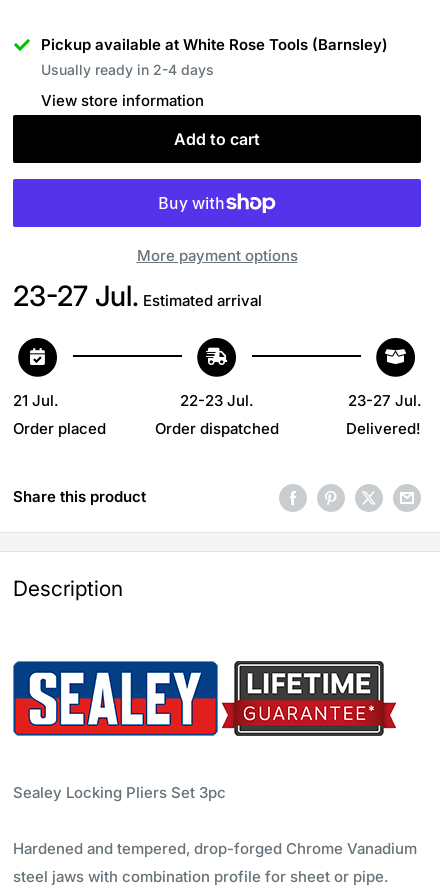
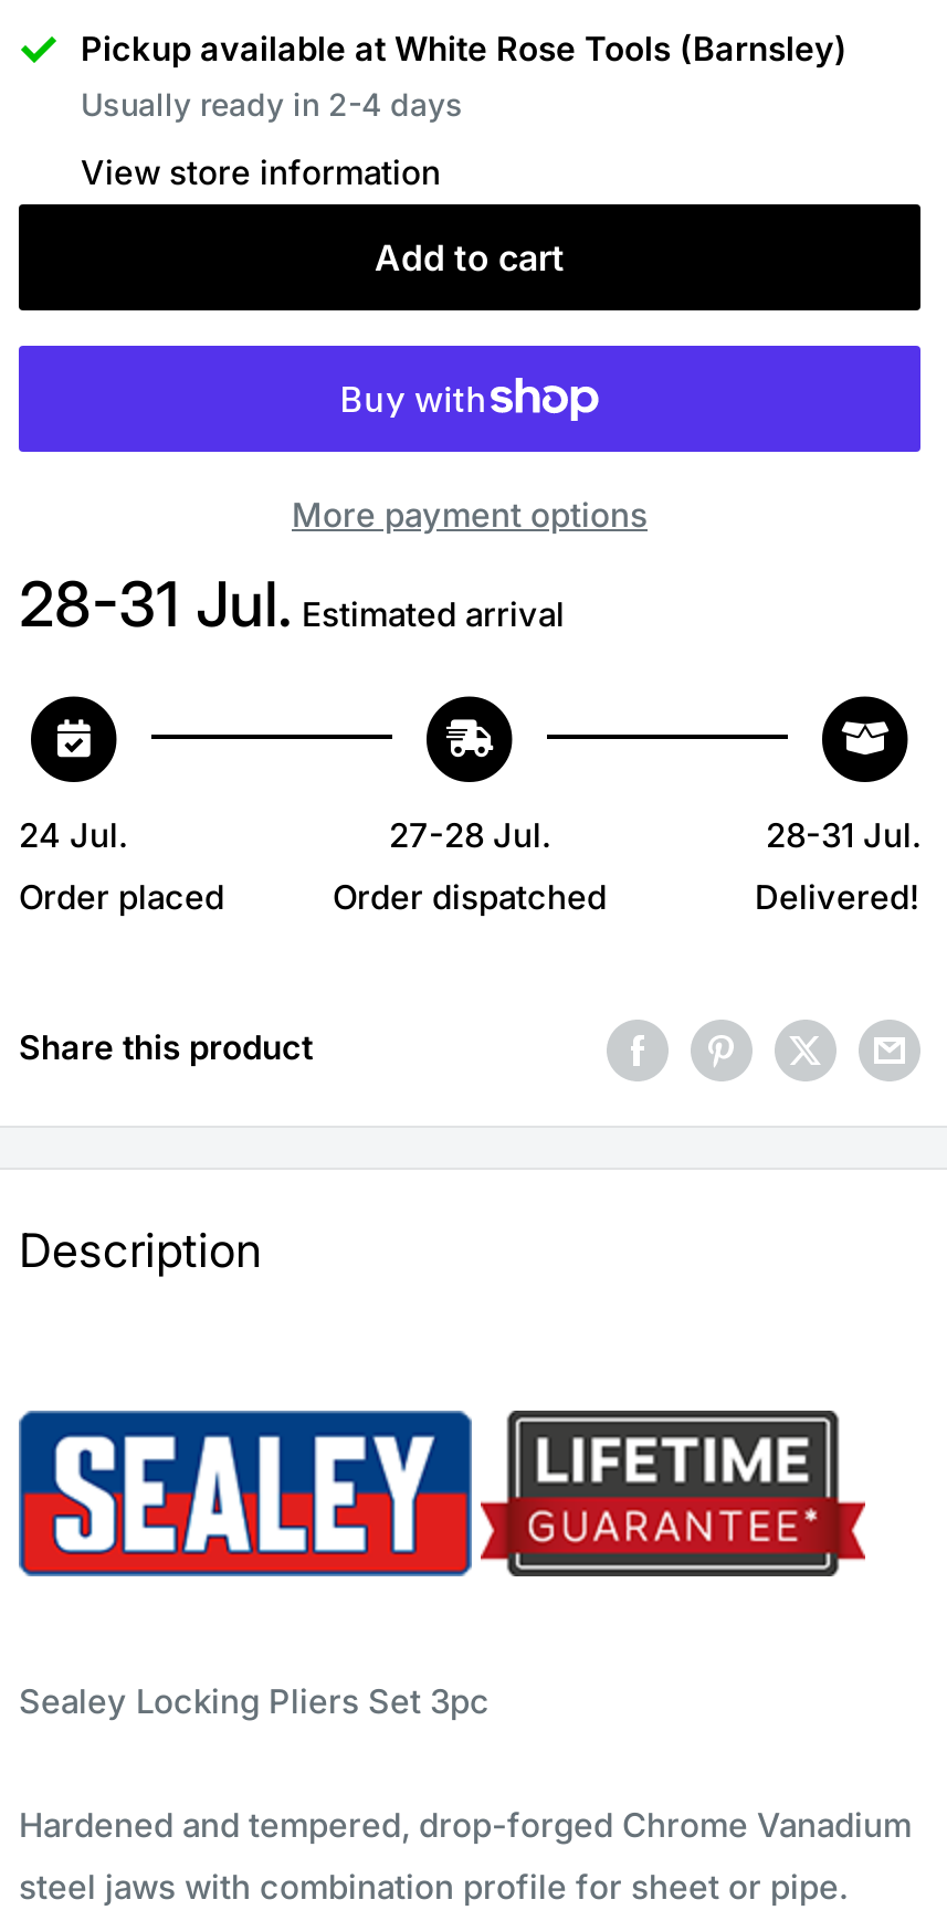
- 23-27 Jul. Estimated arrival
+ 28-31 Jul. Estimated arrival

- 21 Jul.
+ 24 Jul.

- 22-23 Jul.
+ 27-28 Jul.

- 23-27 Jul.
+ 28-31 Jul.
